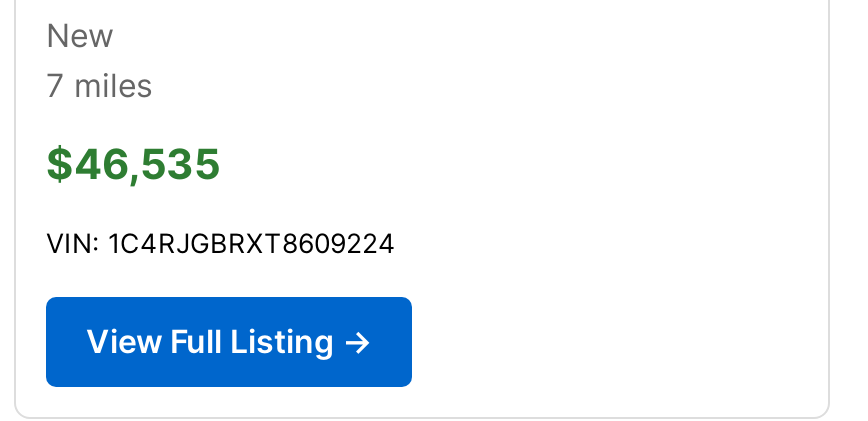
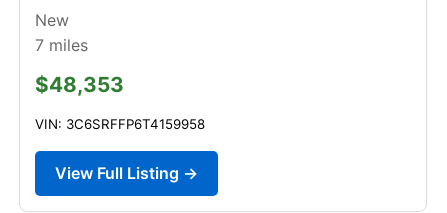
- $46,535
+ $48,353

- VIN: 1C4RJGBRXT8609224
+ VIN: 3C6SRFFP6T4159958
